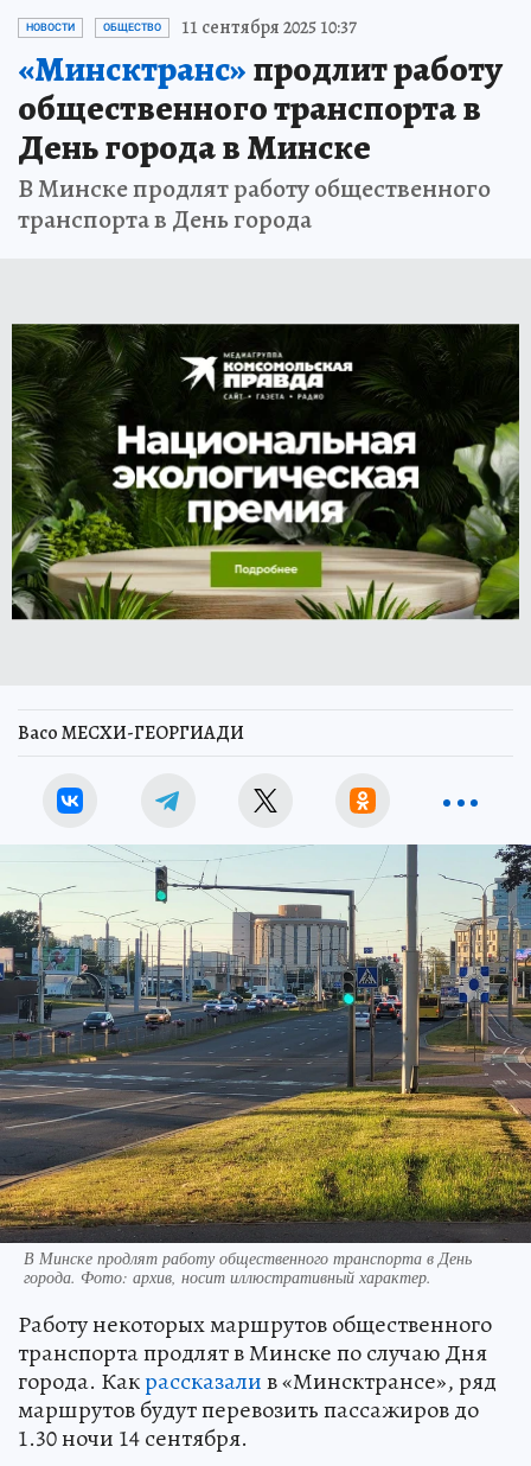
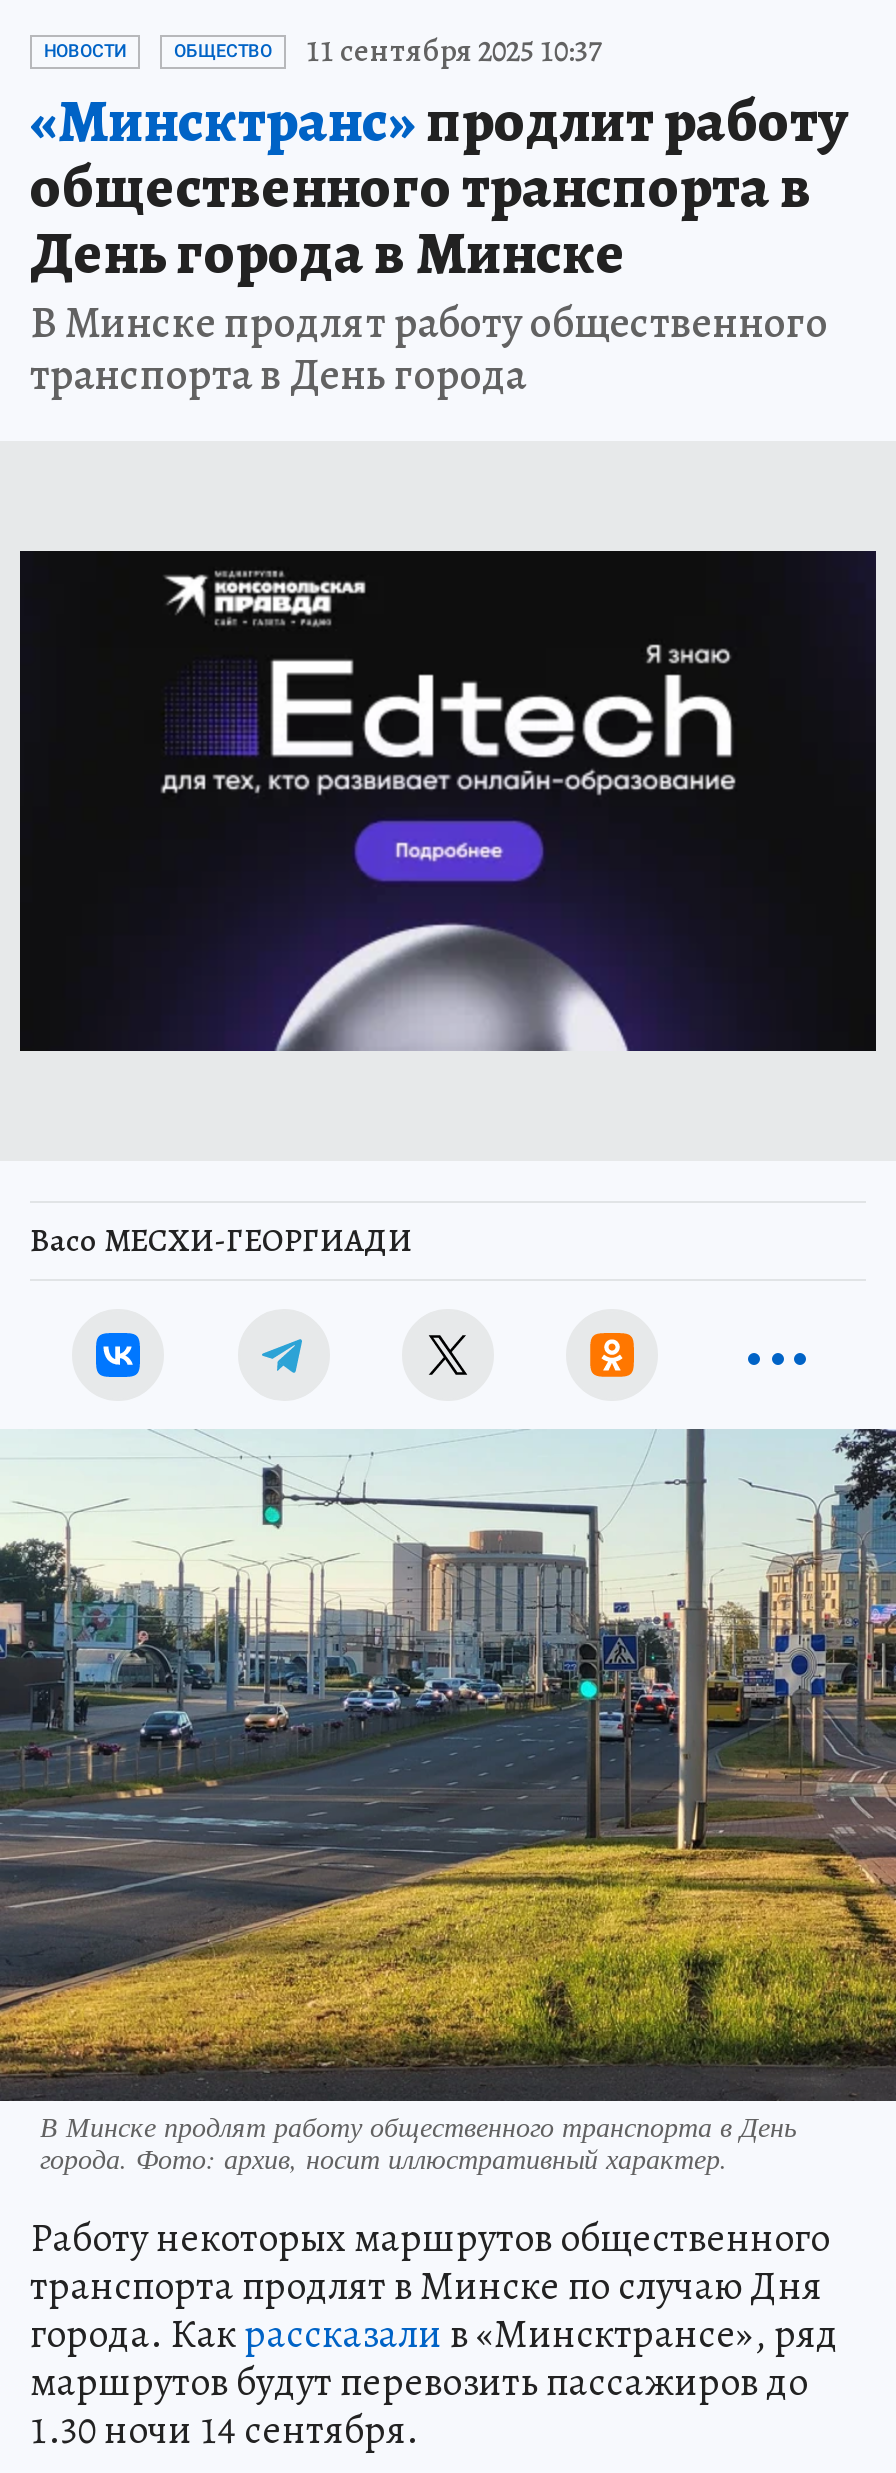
- [image]
+ [image]
